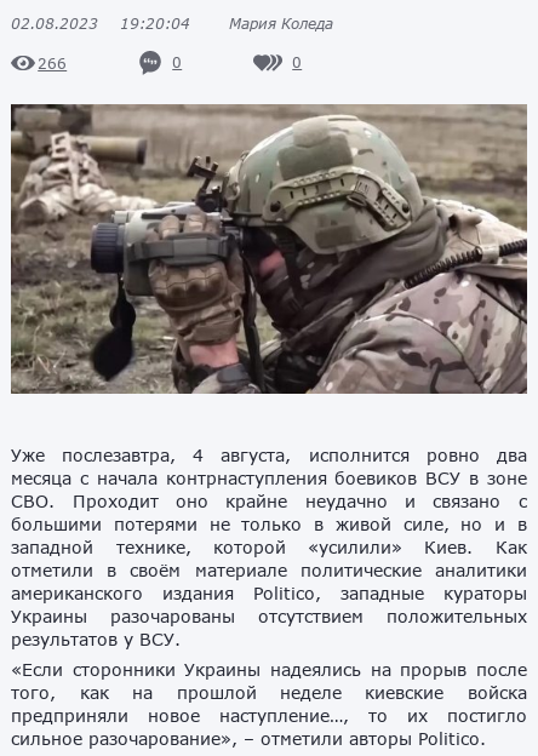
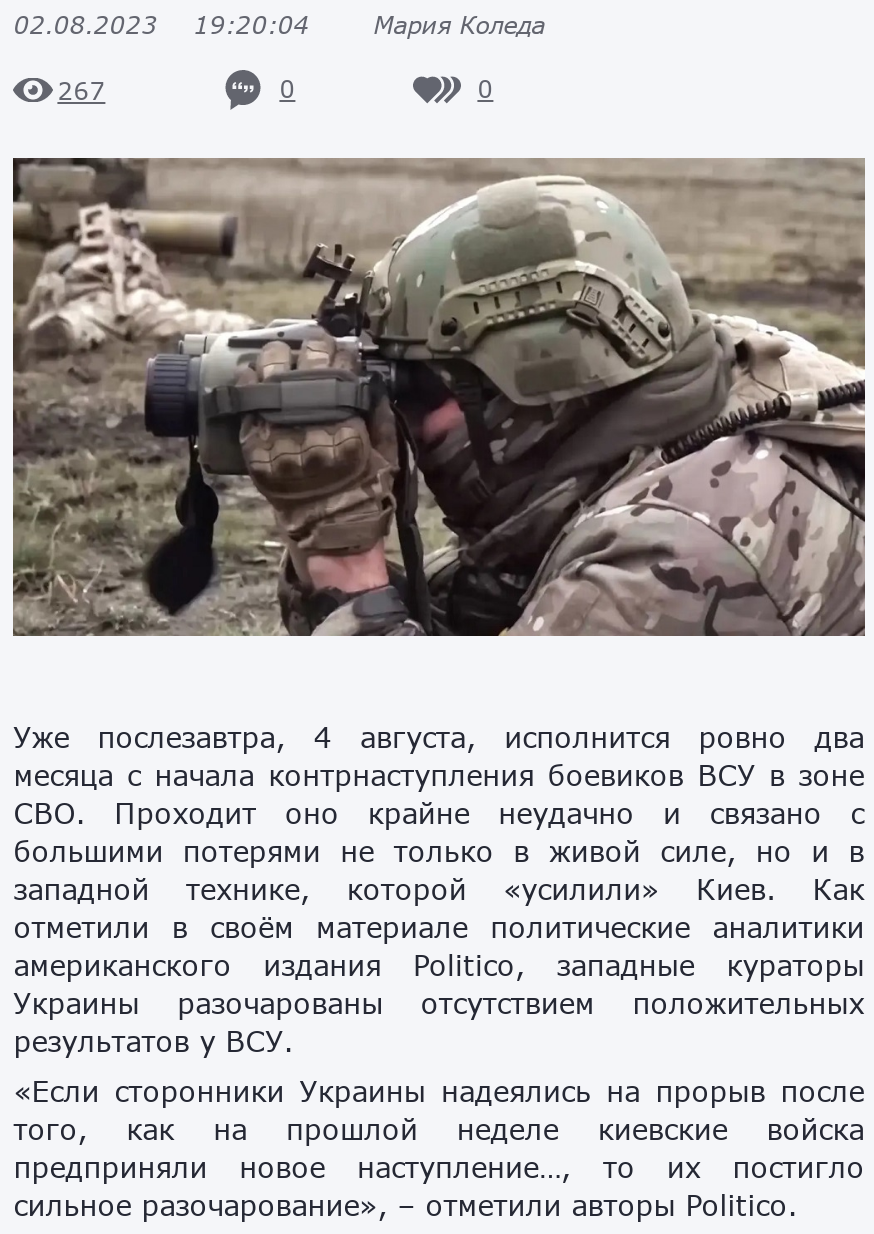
- 266
+ 267
